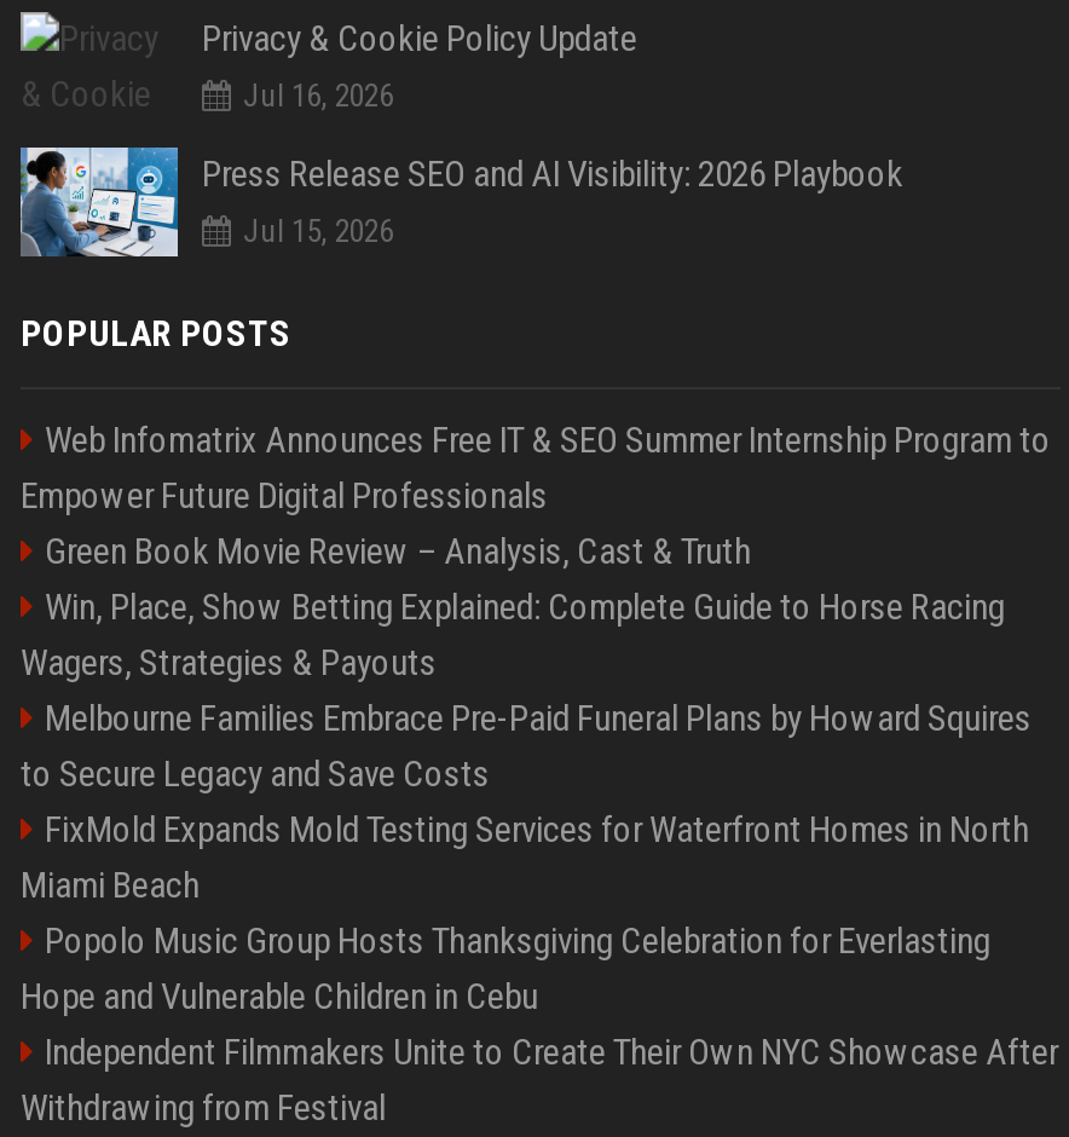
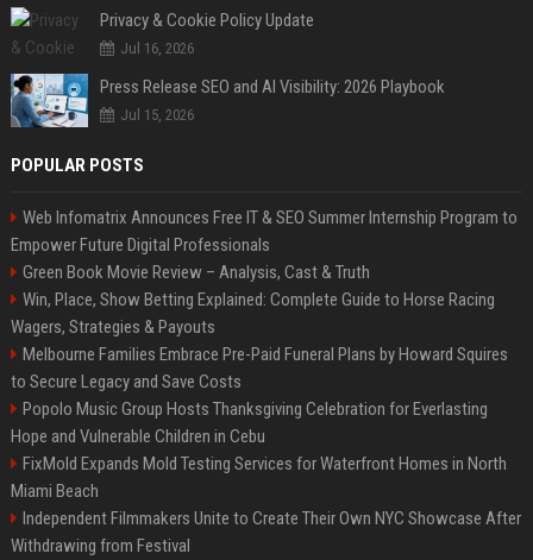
moved down: FixMold Expands Mold Testing Services for Waterfront Homes in North | Miami Beach

moved up: Popolo Music Group Hosts Thanksgiving Celebration for Everlasting | Hope and Vulnerable Children in Cebu
